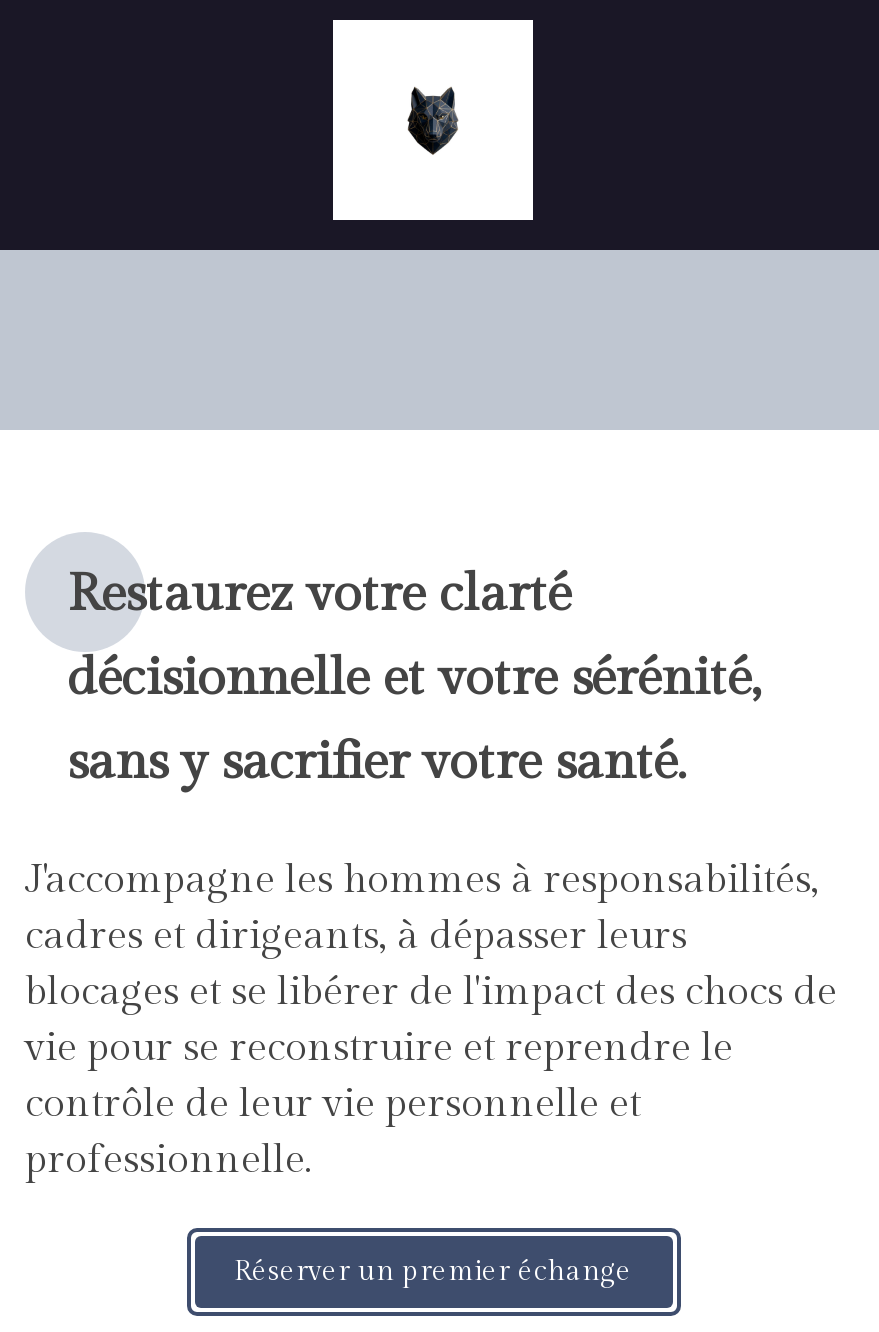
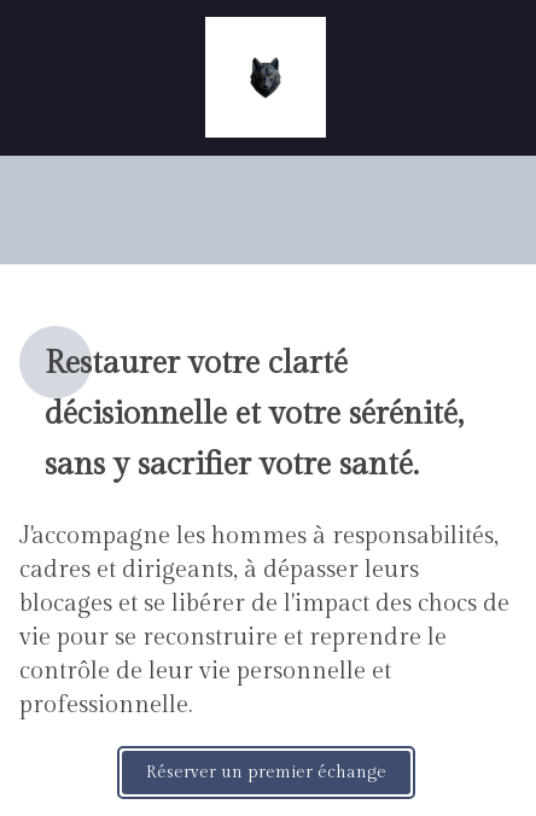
- Restaurez votre clarté
+ Restaurer votre clarté
